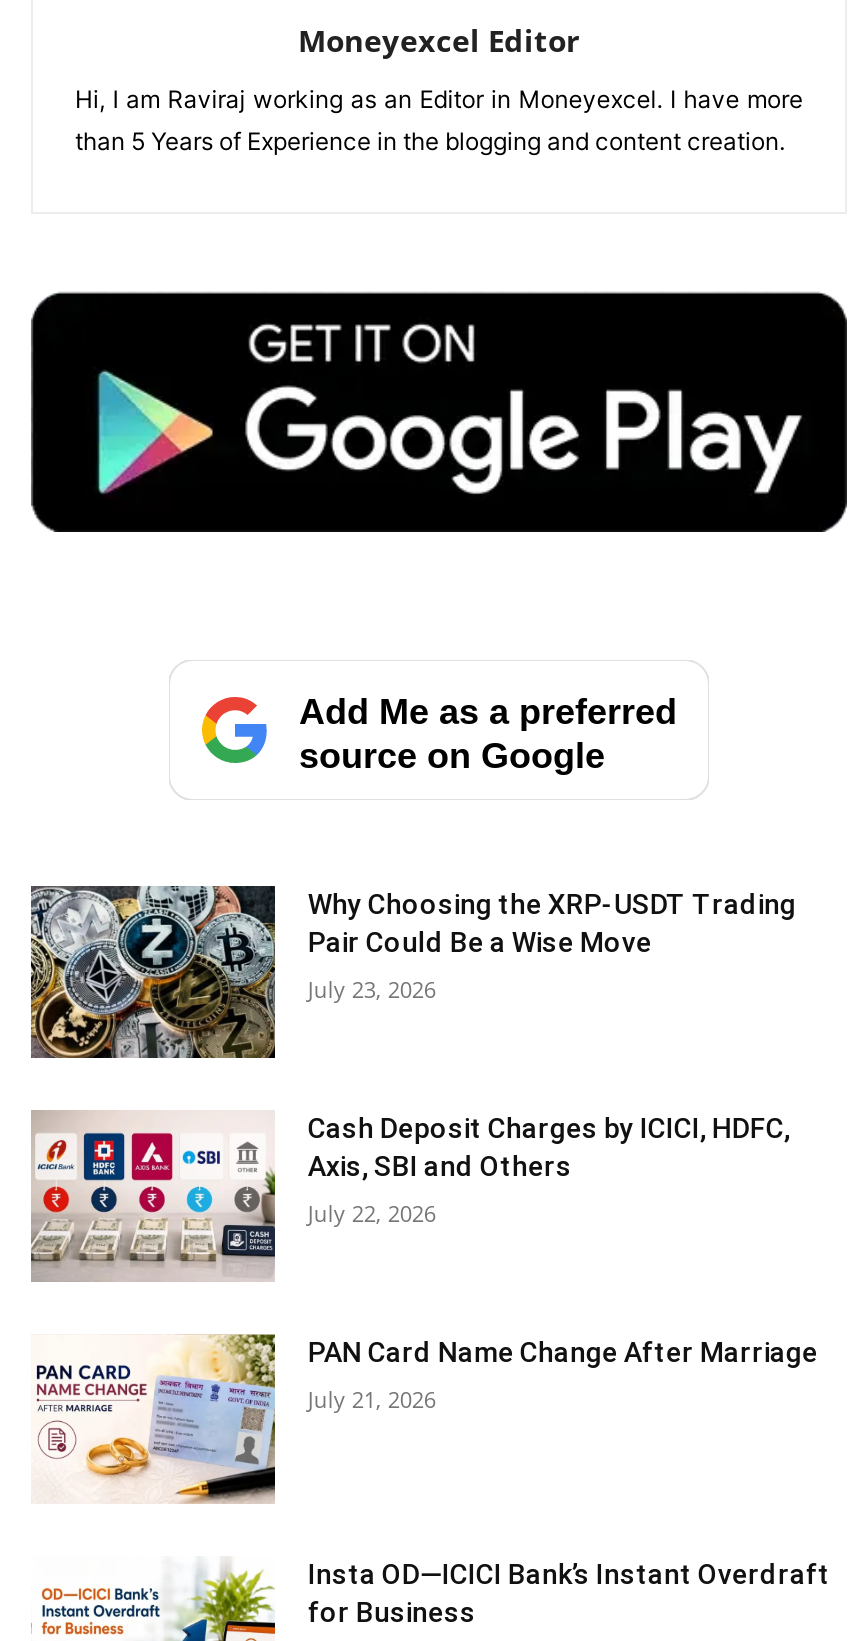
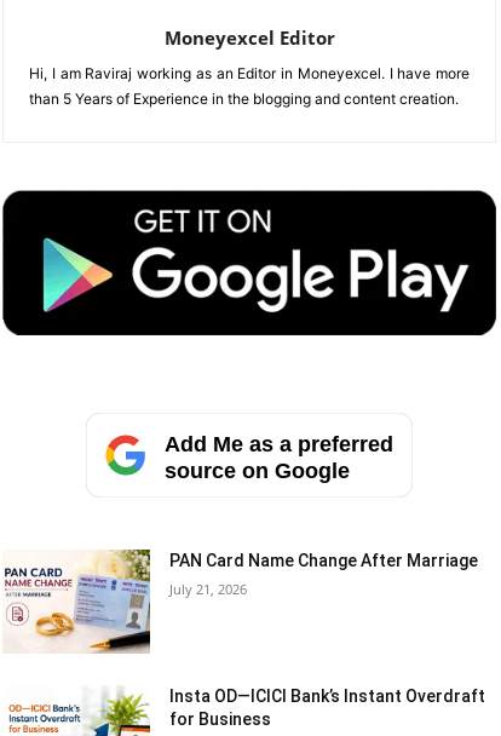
- [image]
- Why Choosing the XRP-USDT Trading
- Pair Could Be a Wise Move
- July 23, 2026

- [image]
- Cash Deposit Charges by ICICI, HDFC,
- Axis, SBI and Others
- July 22, 2026
